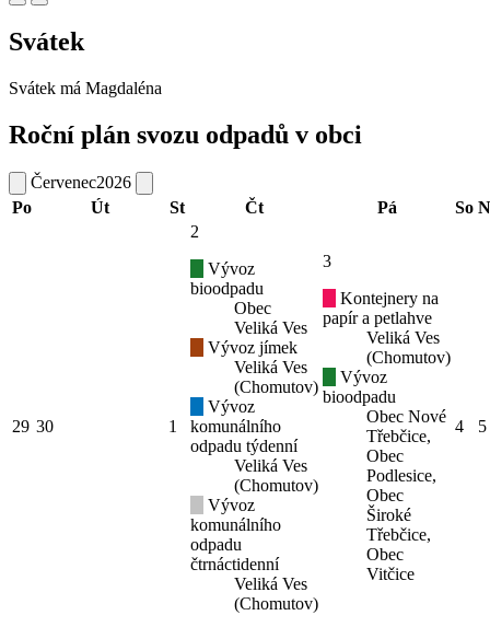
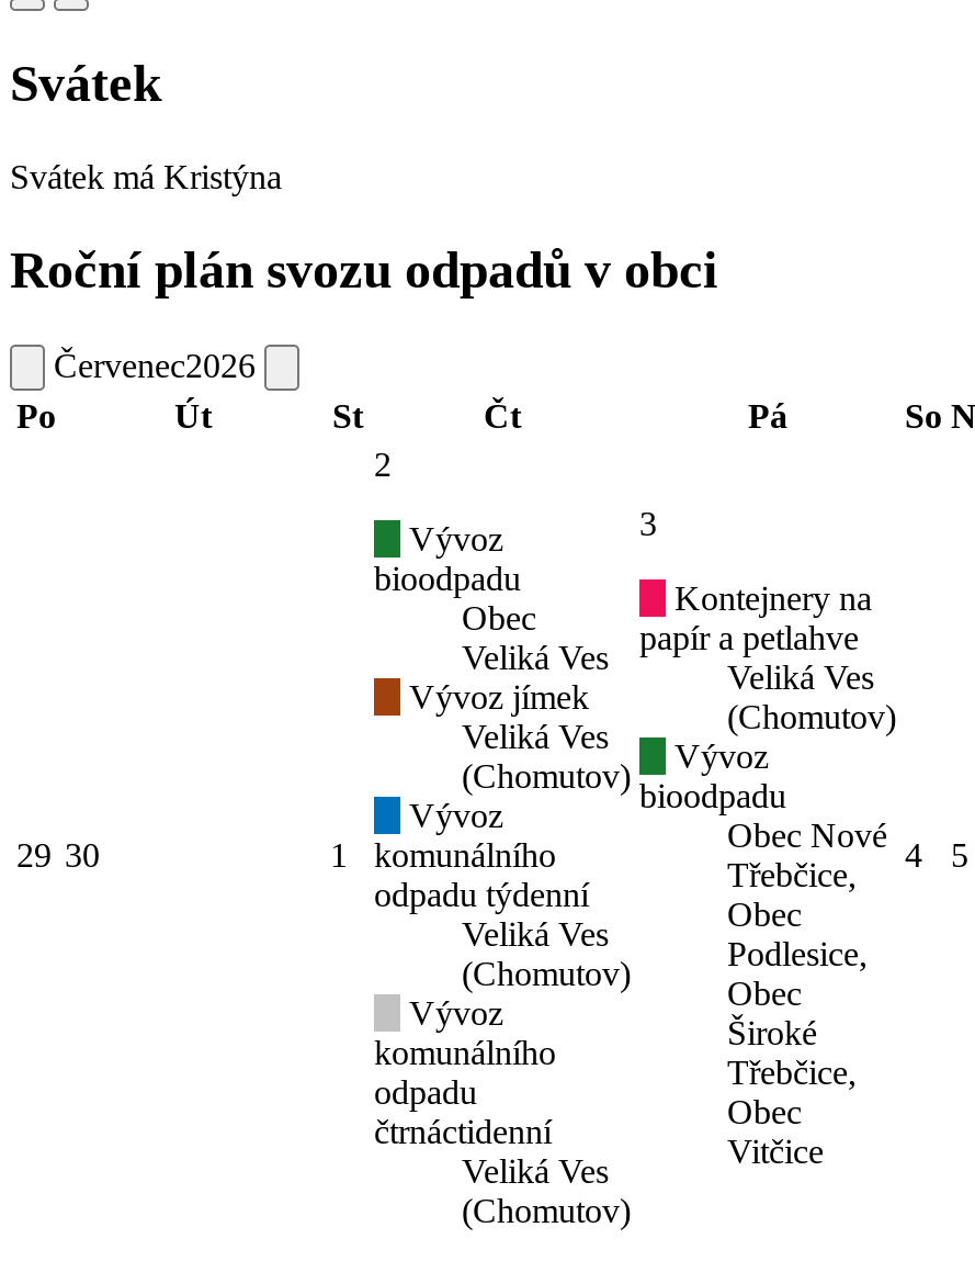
- Svátek má Magdaléna
+ Svátek má Kristýna
